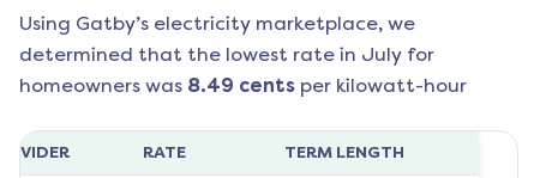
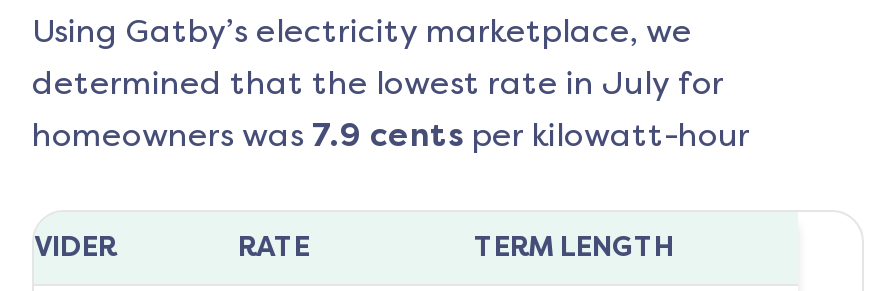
- homeowners was 8.49 cents per kilowatt-hour
+ homeowners was 7.9 cents per kilowatt-hour
